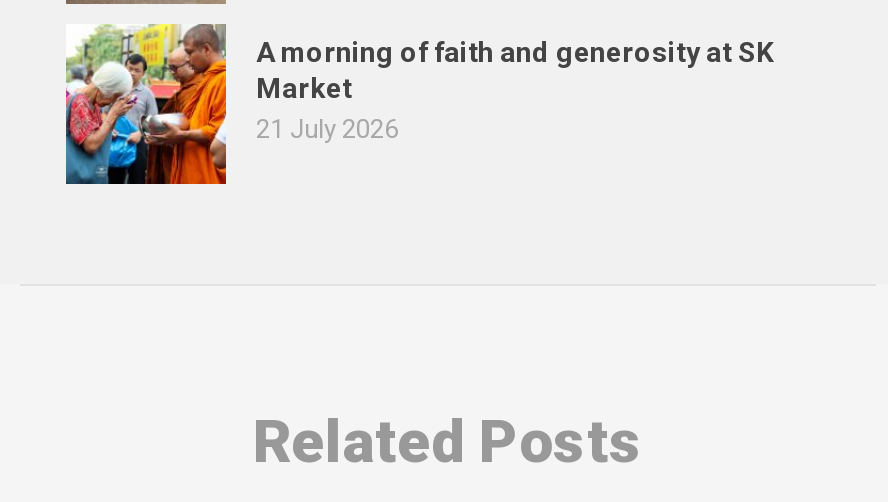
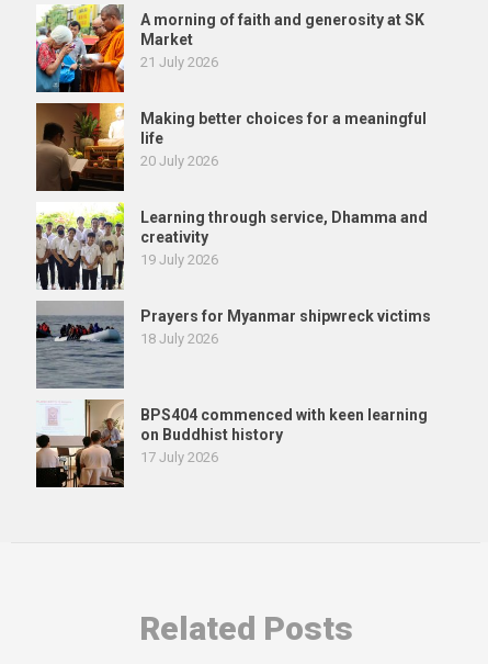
+ [image]
+ BPS404 commenced with keen learning
+ on Buddhist history
+ 17 July 2026

+ [image]

+ [image]

+ [image]
+ Making better choices for a meaningful
+ life
+ 20 July 2026
+ Learning through service, Dhamma and
+ creativity
+ 19 July 2026
+ Prayers for Myanmar shipwreck victims
+ 18 July 2026
